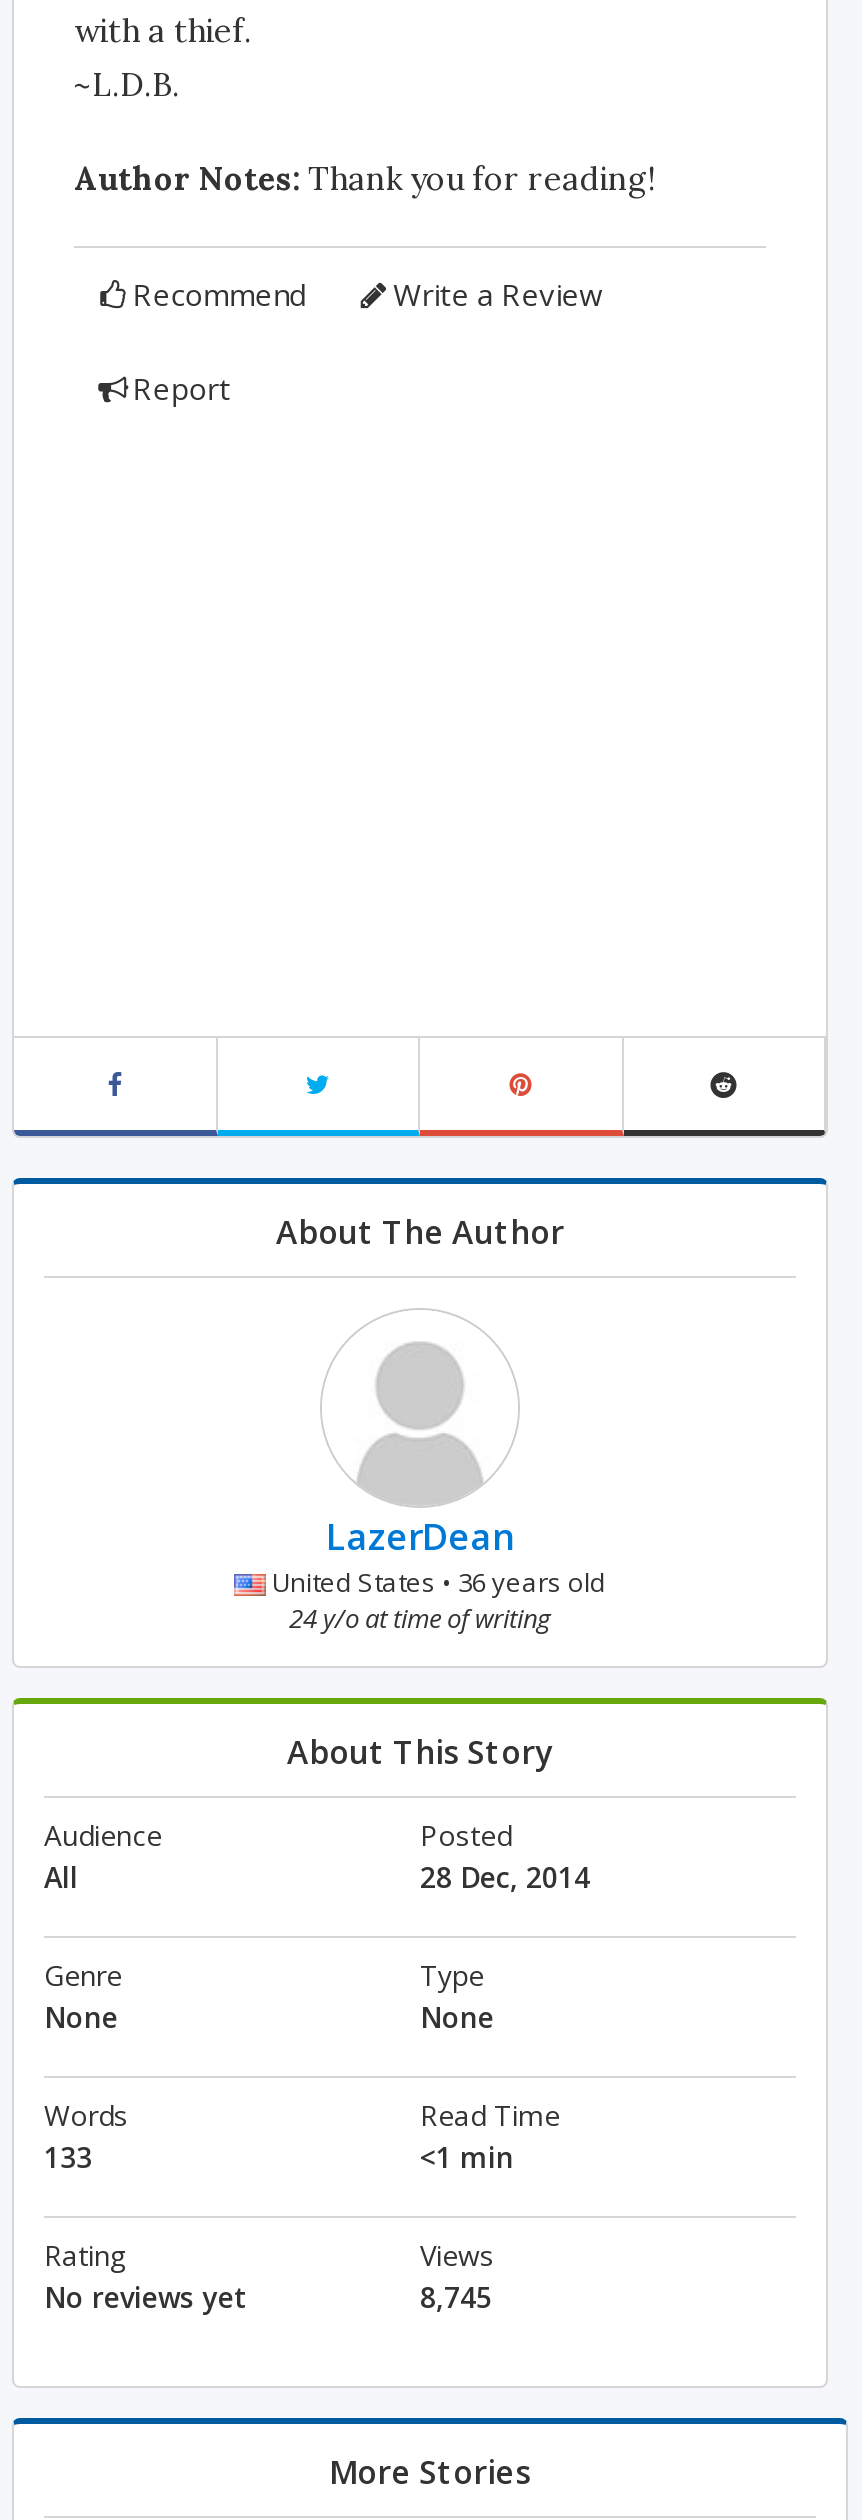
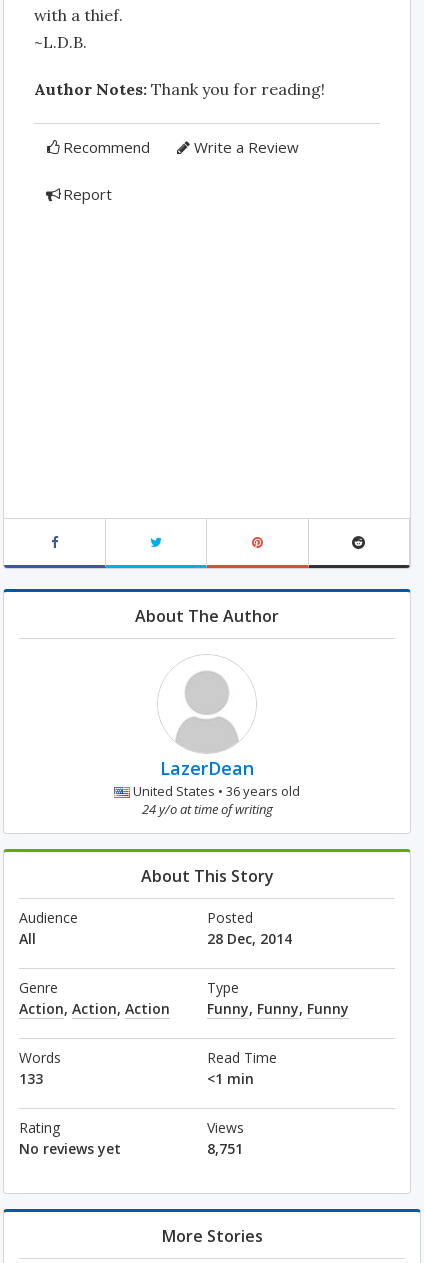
- None
+ Action, Action, Action

- None
+ Funny, Funny, Funny

- 8,745
+ 8,751
